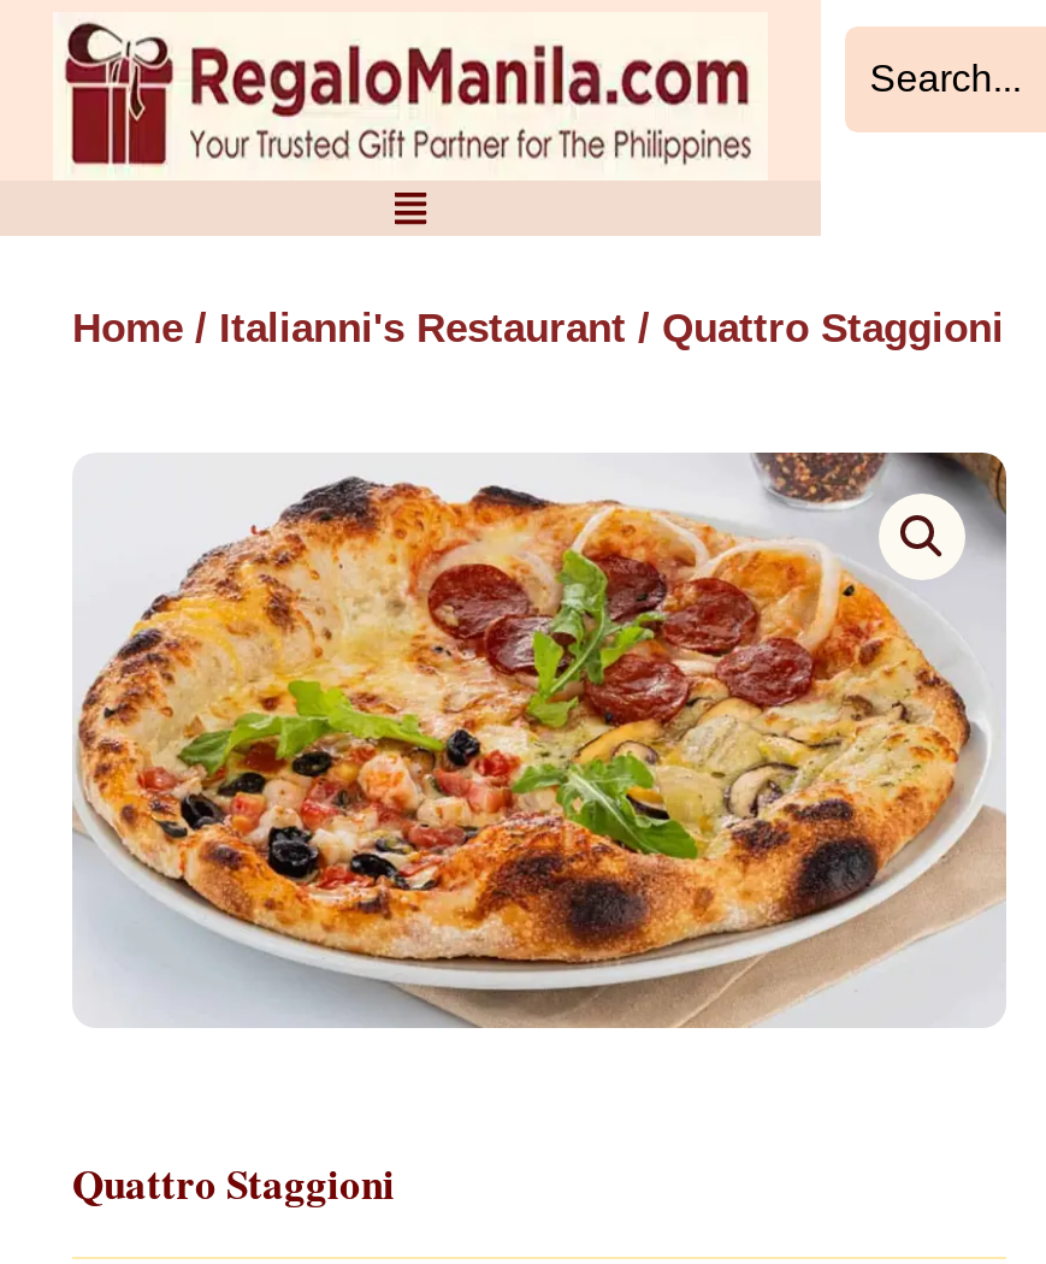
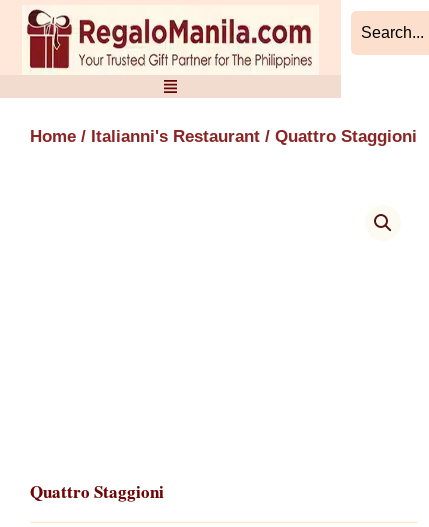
- [image]
